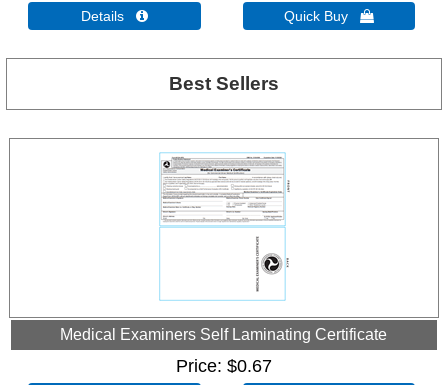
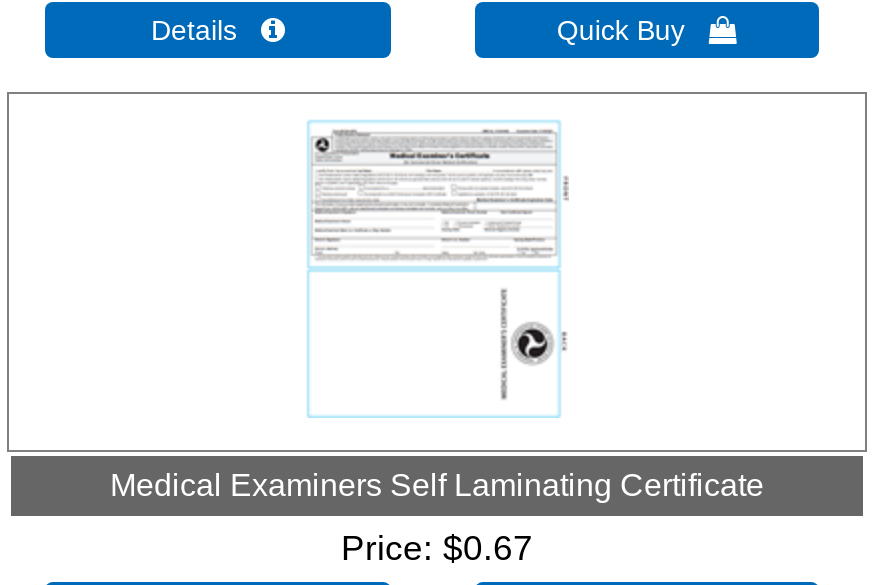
- Best Sellers
